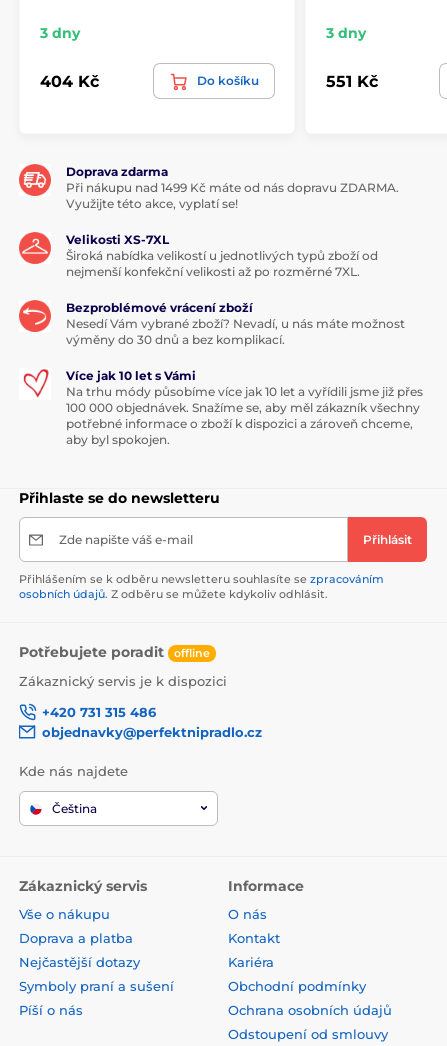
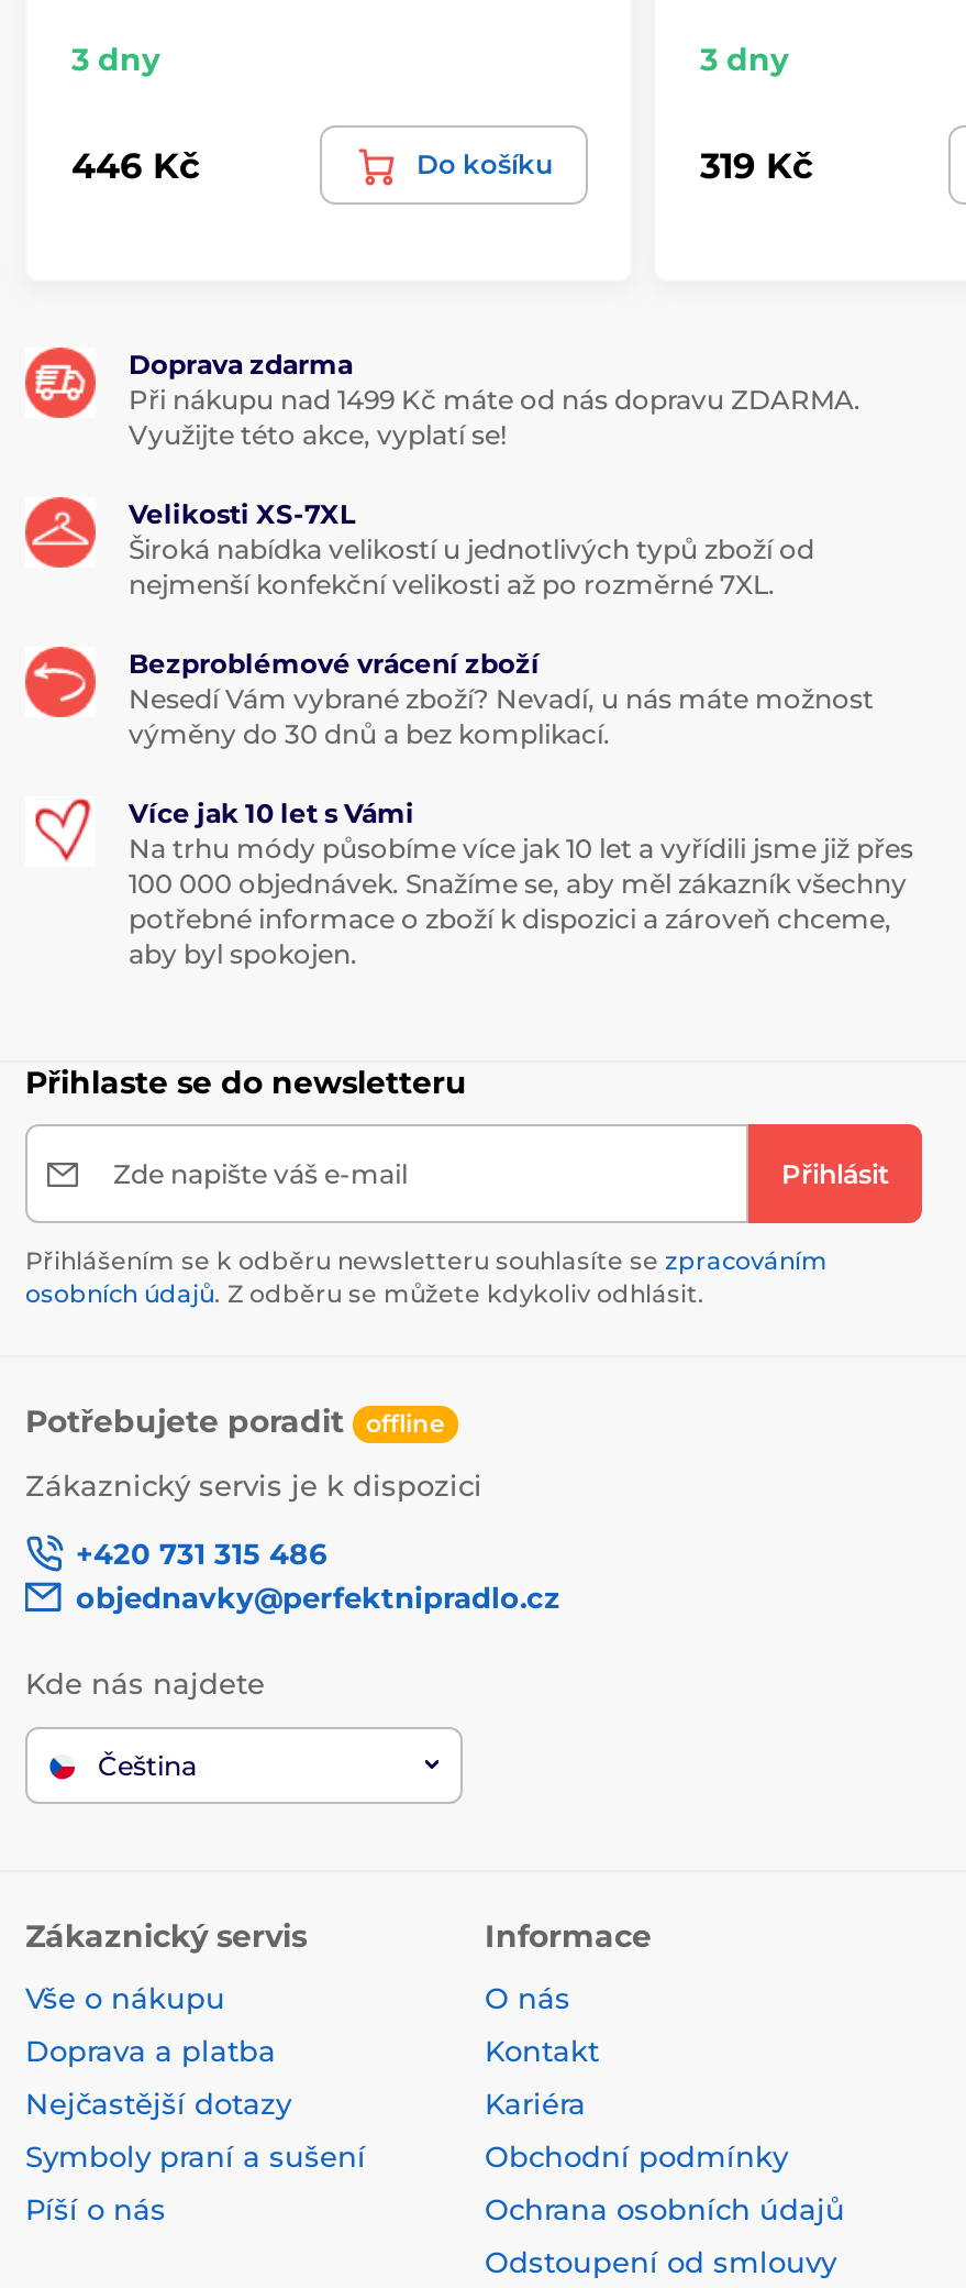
- 404 Kč
+ 446 Kč

- 551 Kč
+ 319 Kč
